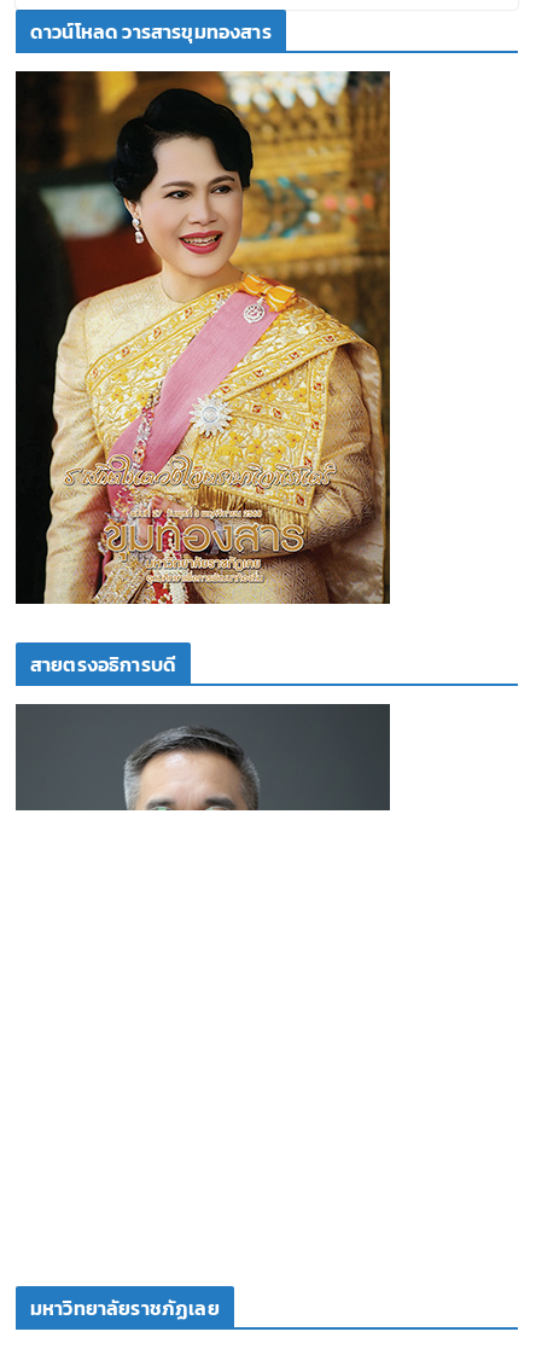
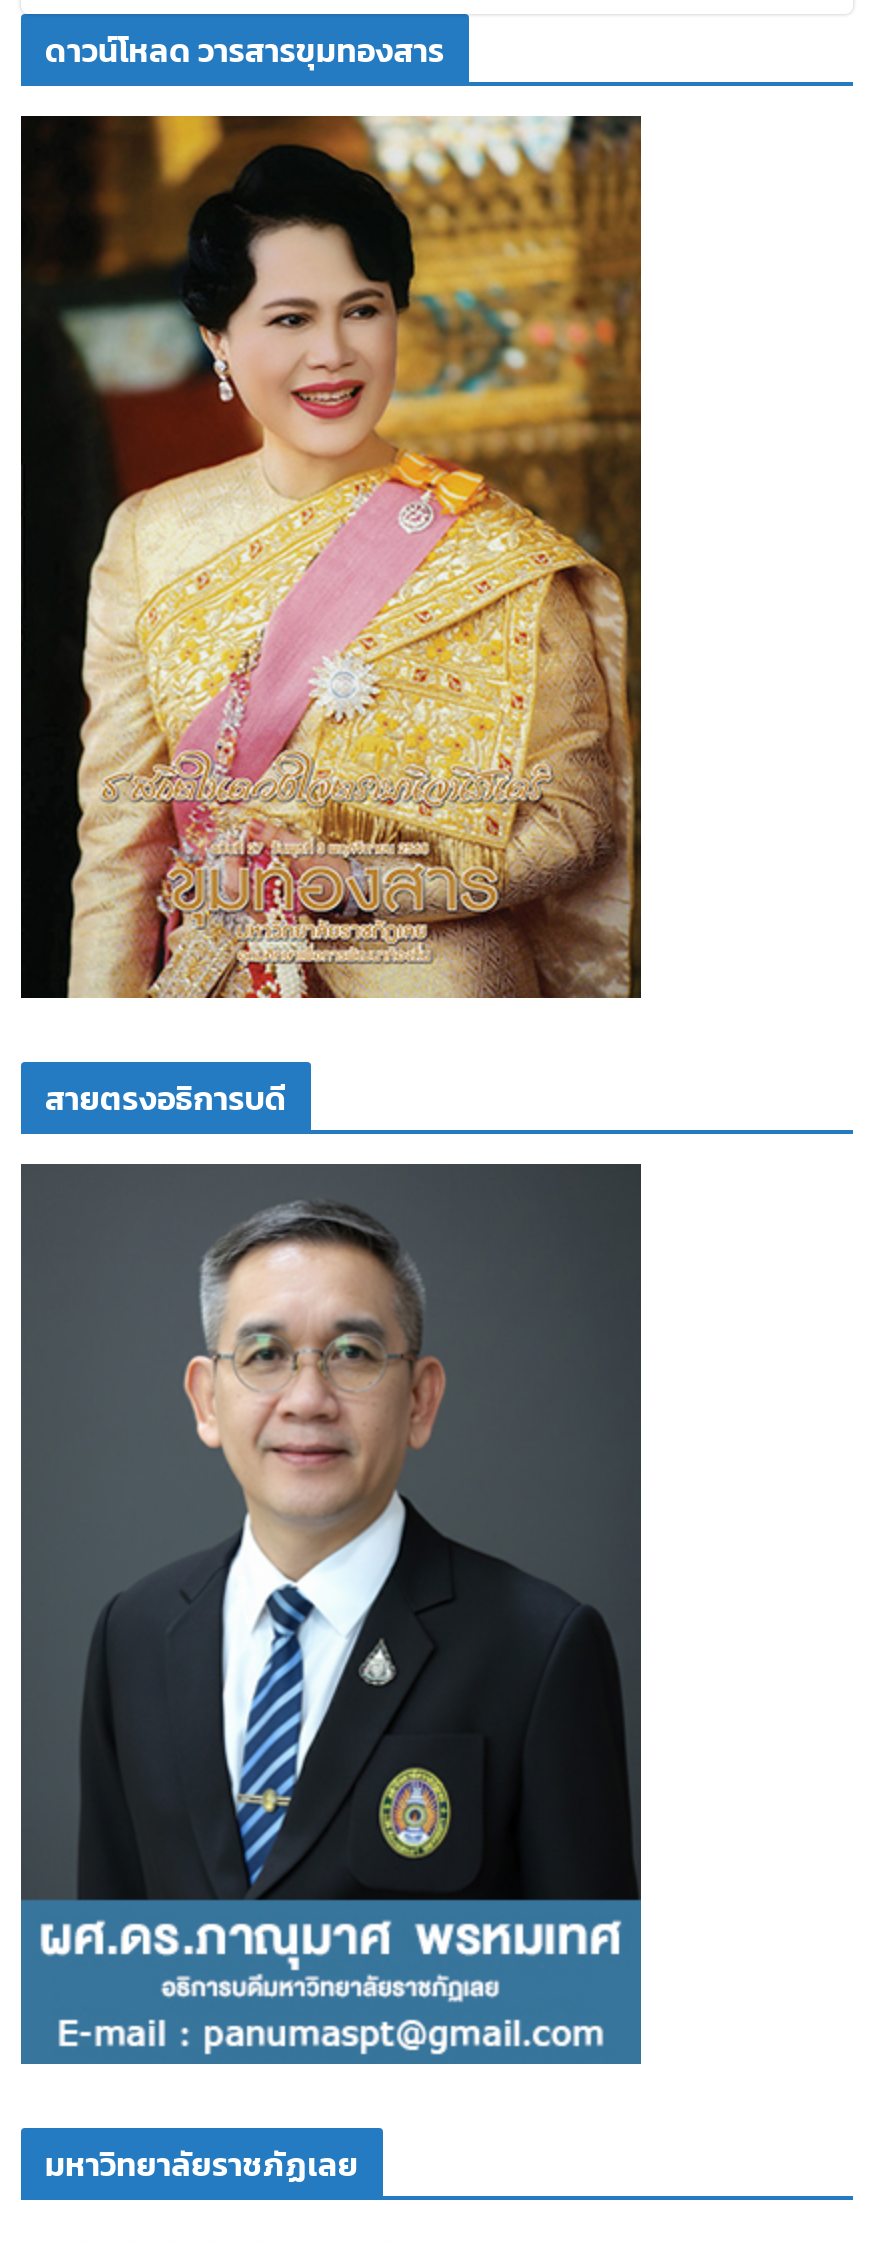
+ [image]
